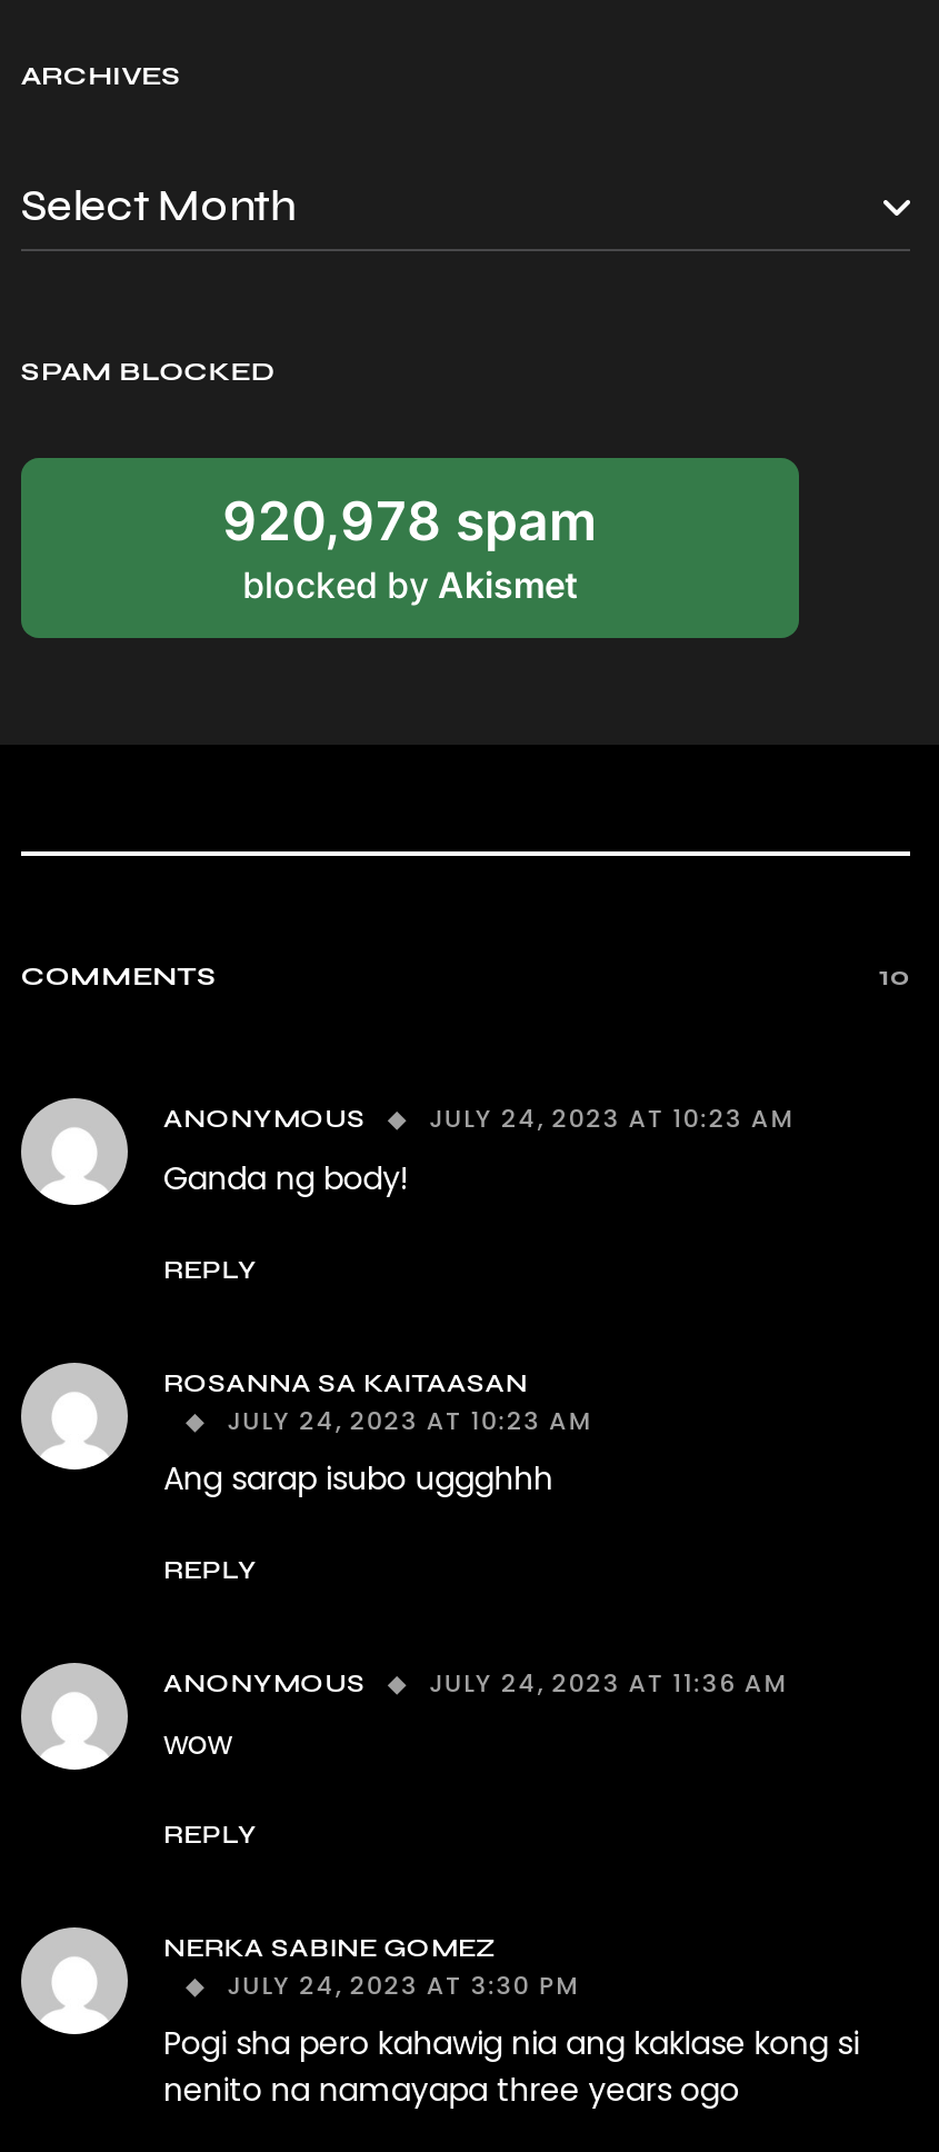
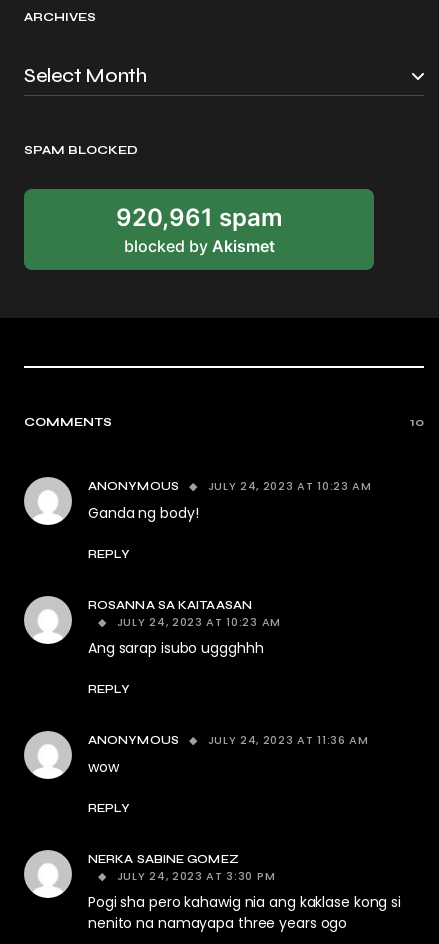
- 920,978 spam
+ 920,961 spam
